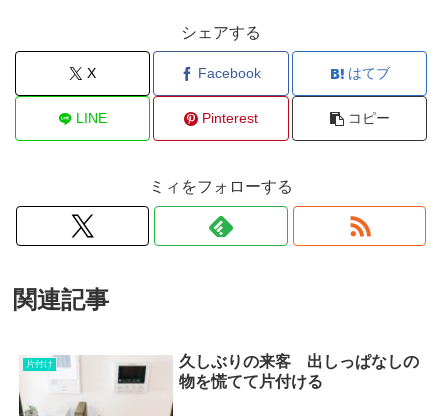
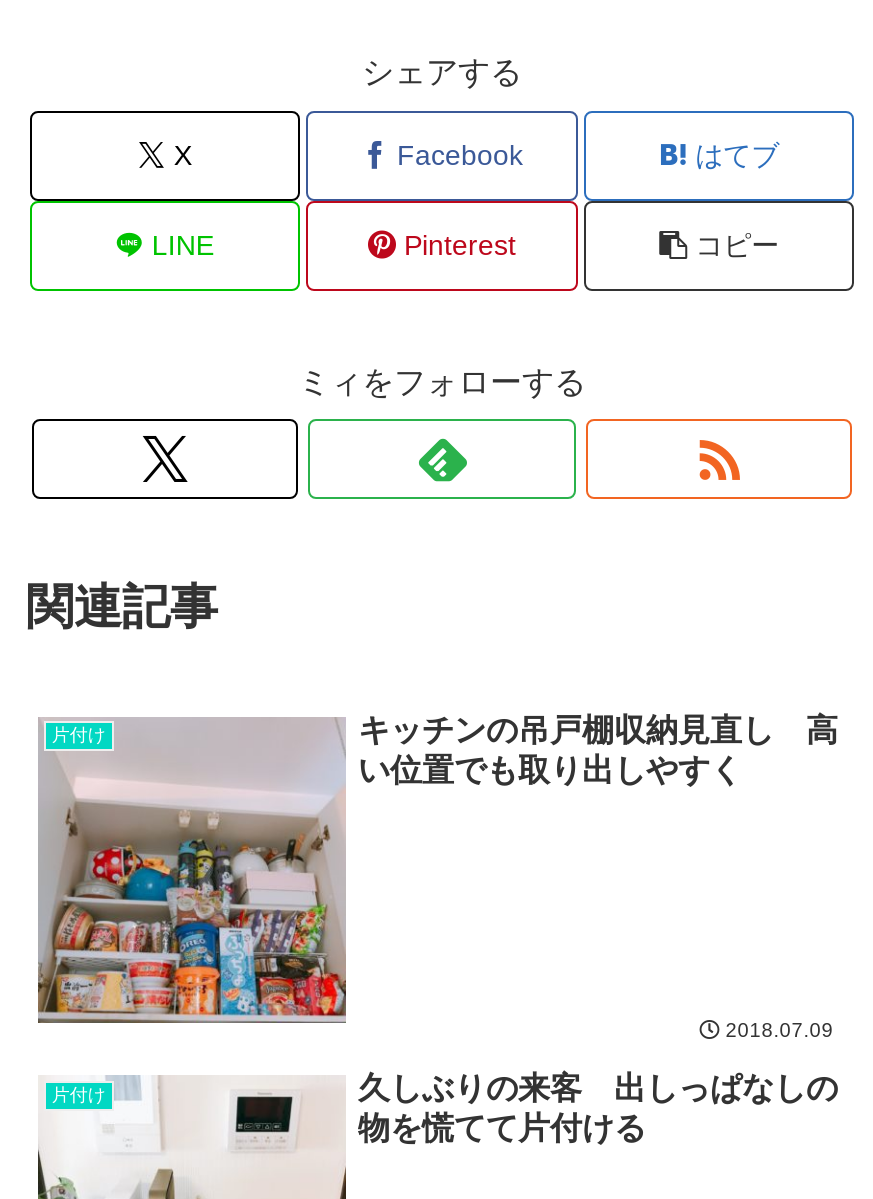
+ [image]
+ 2018.07.09
+ 片付け

+ キッチンの吊戸棚収納見直し 高
+ い位置でも取り出しやすく
